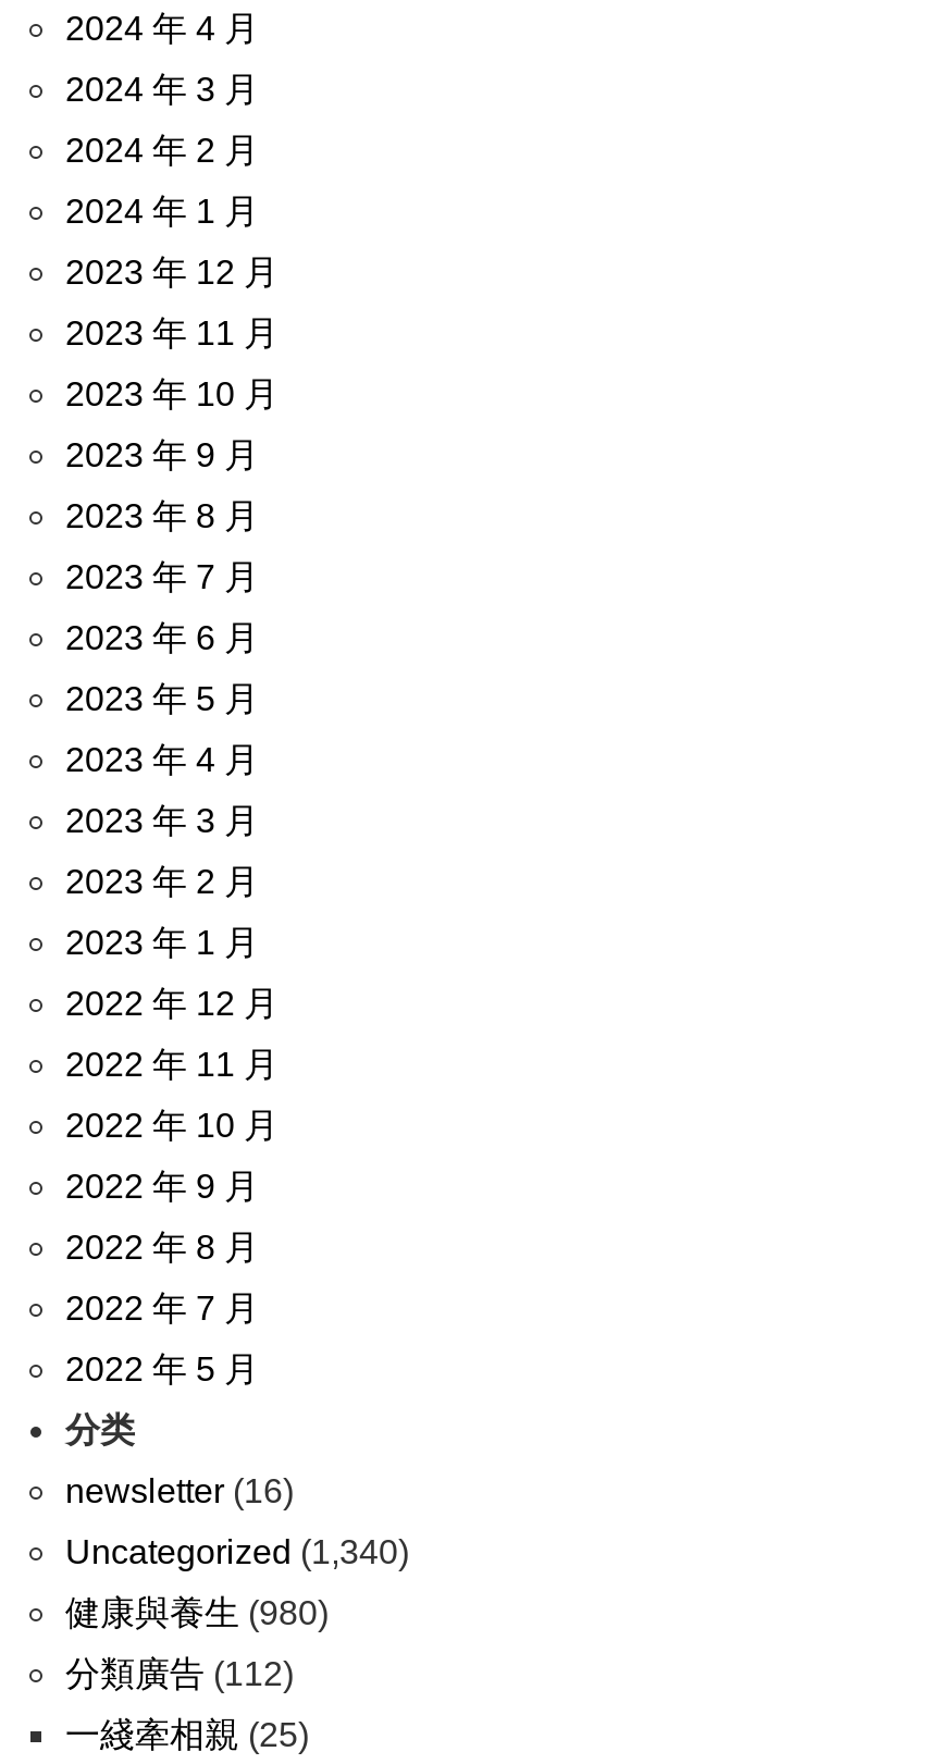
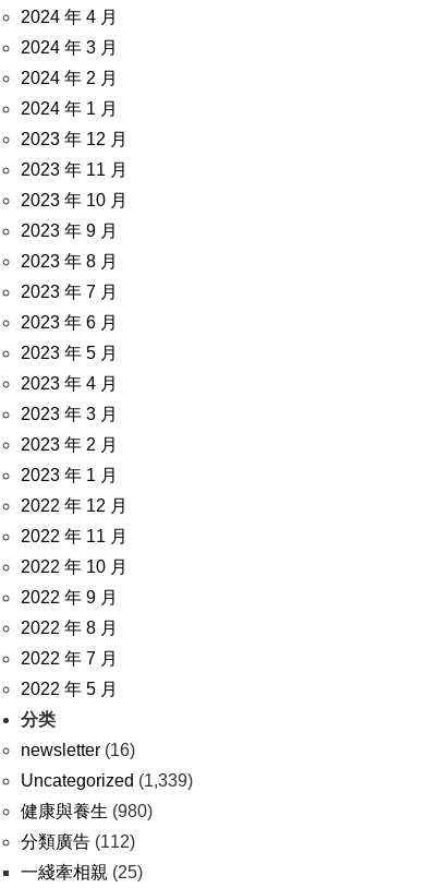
- Uncategorized (1,340)
+ Uncategorized (1,339)
